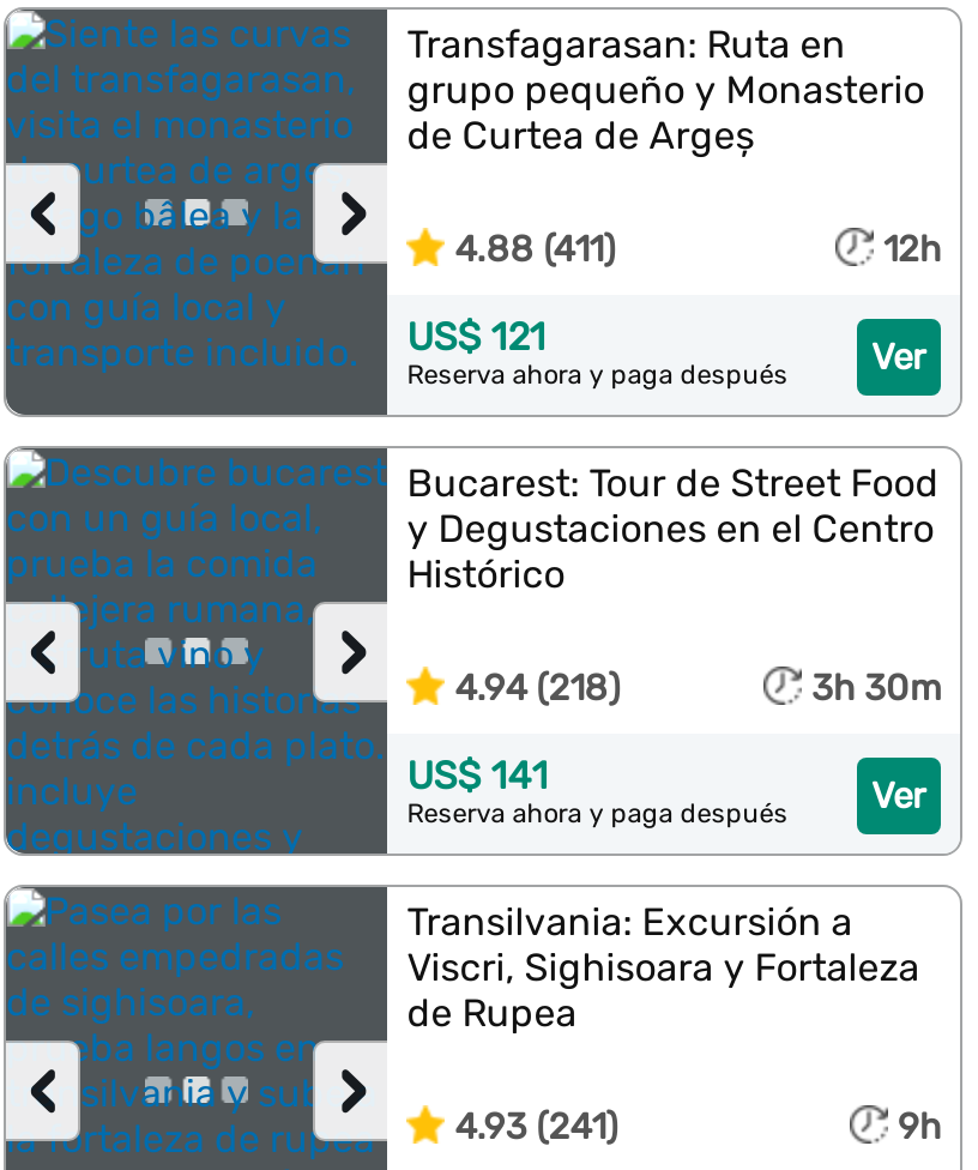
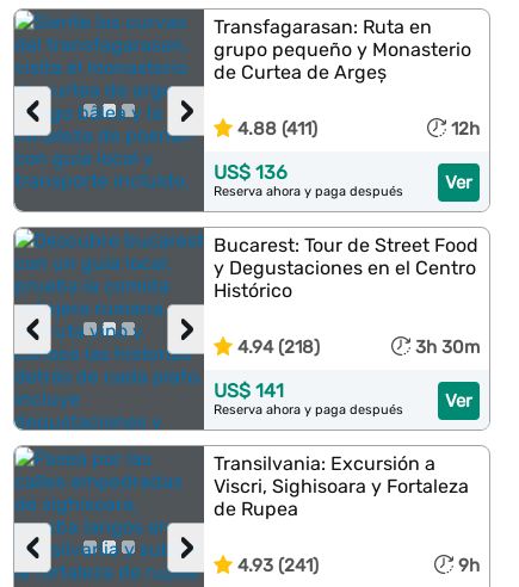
- US$ 121
+ US$ 136
